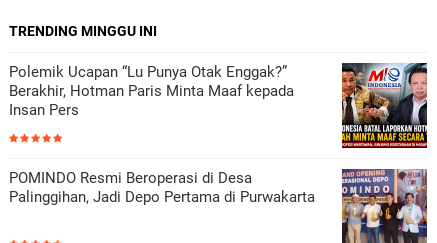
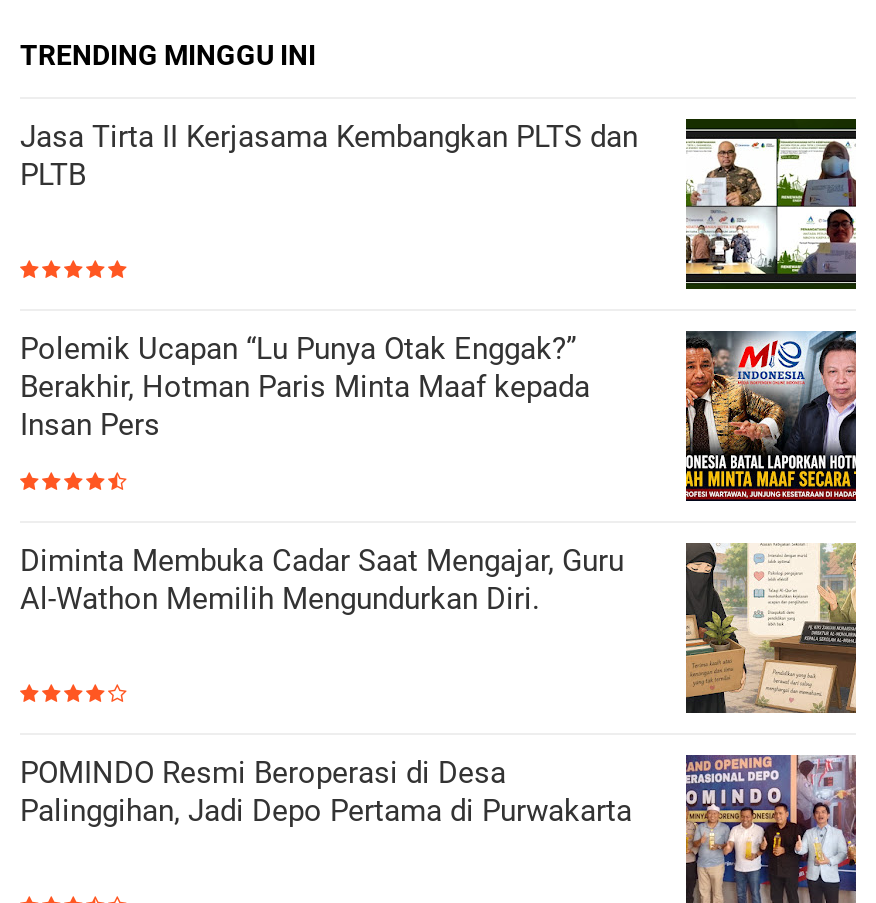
+ [image]
+ Jasa Tirta II Kerjasama Kembangkan PLTS dan
+ PLTB

+ [image]
+ Diminta Membuka Cadar Saat Mengajar, Guru
+ Al-Wathon Memilih Mengundurkan Diri.
